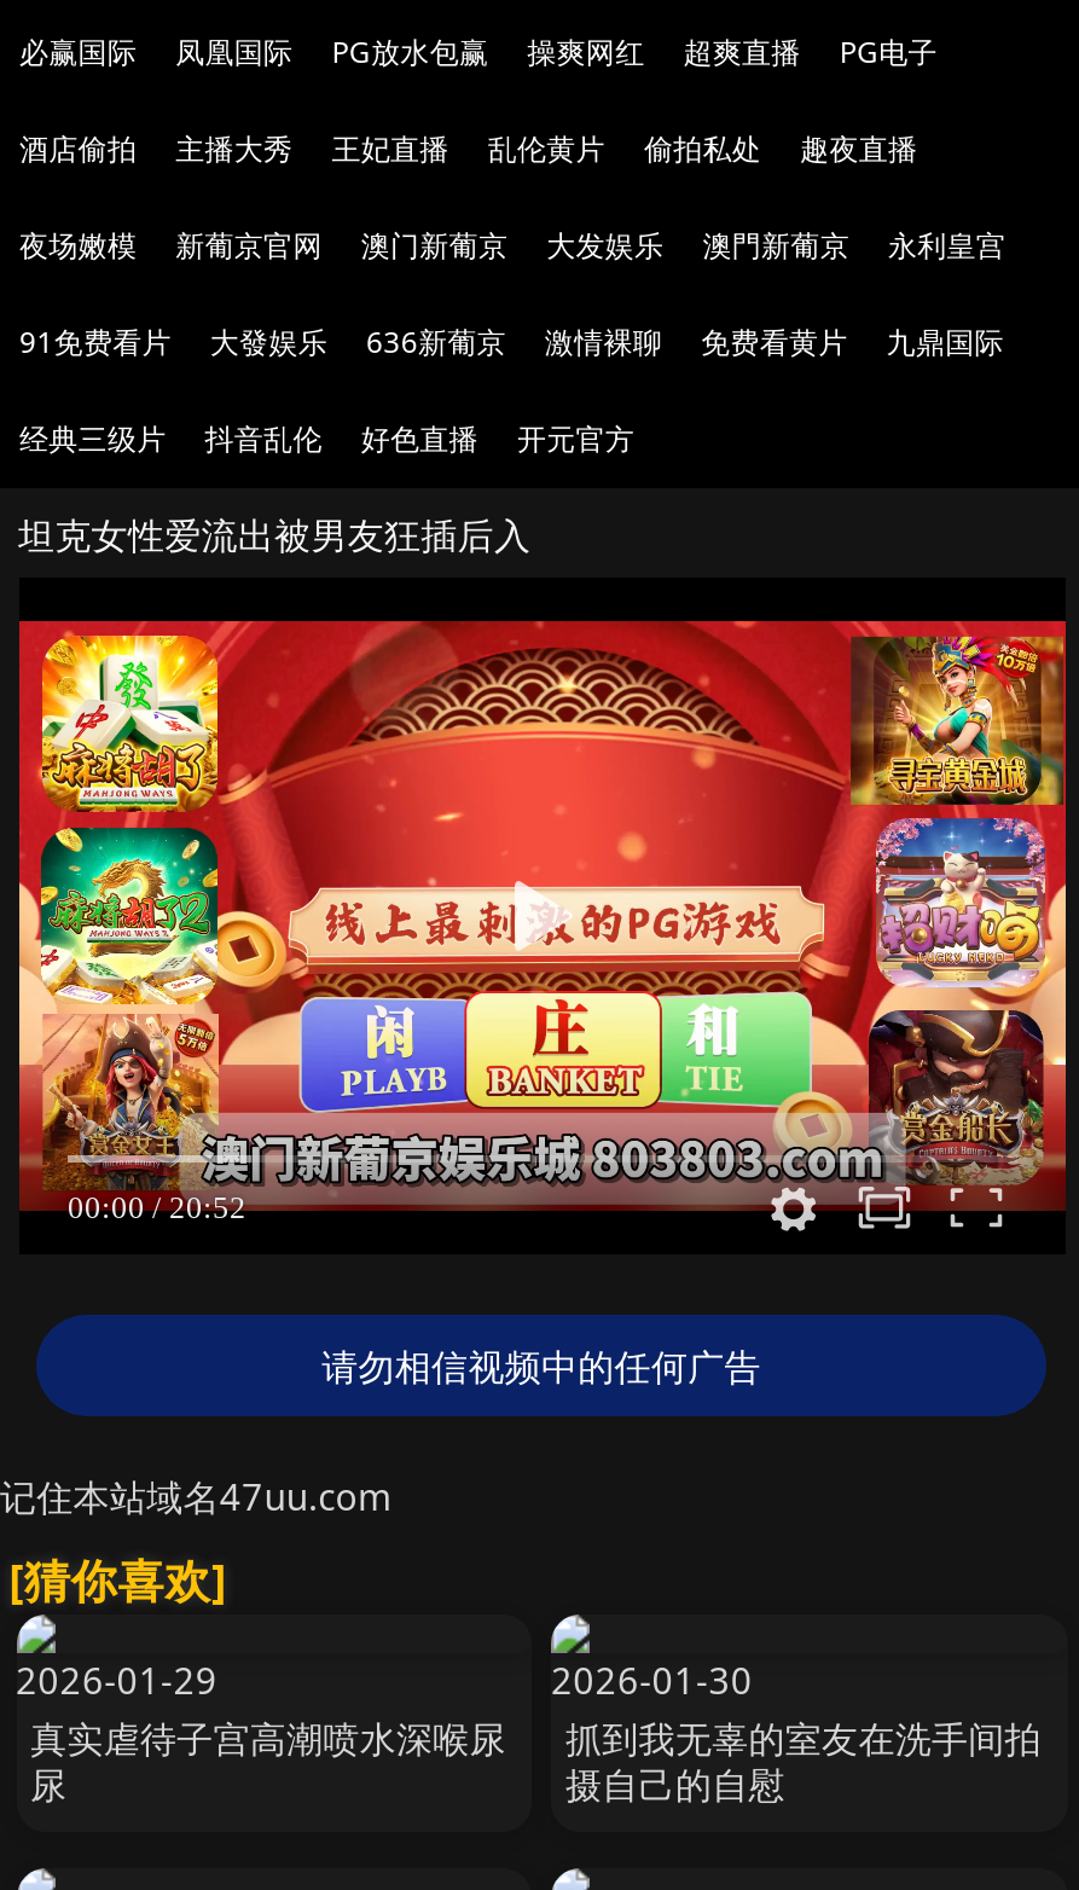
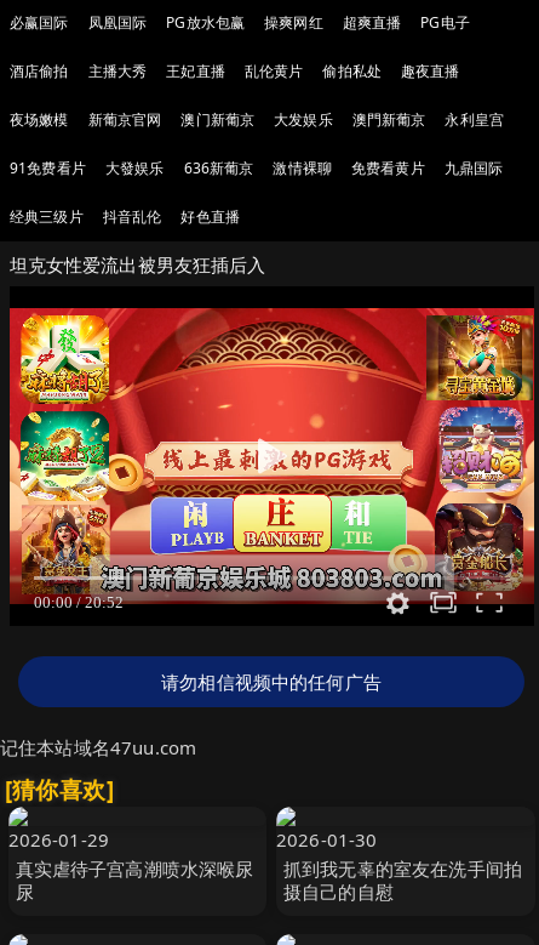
- 开元官方
